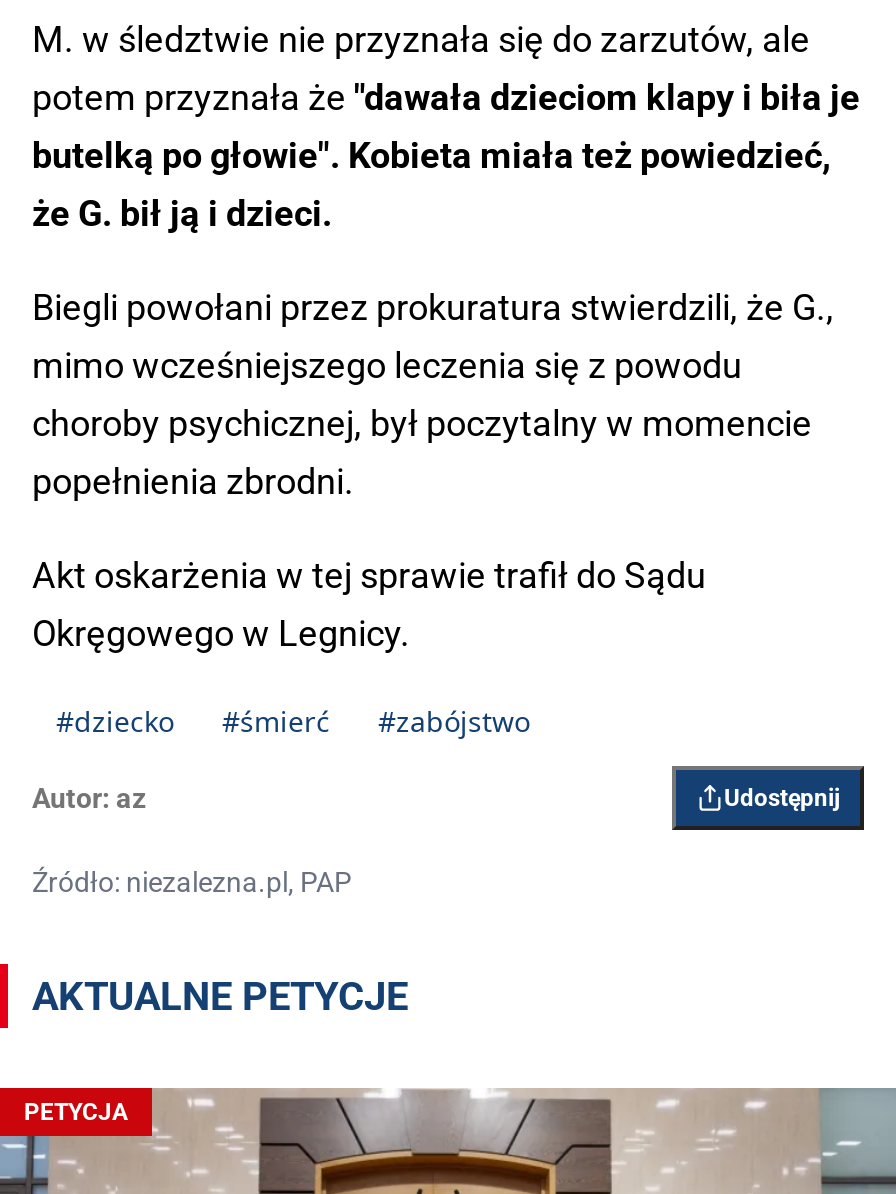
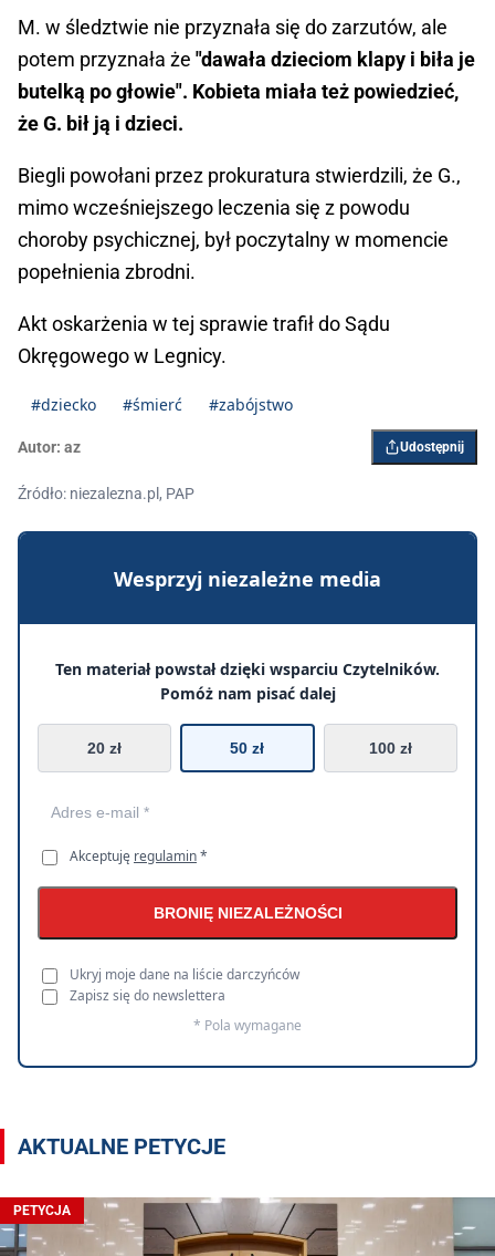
+ [image]
+ Wesprzyj niezależne media
+ Ten materiał powstał dzięki wsparciu Czytelników.
+ Pomóż nam pisać dalej
+ 20 zł
+ 50 zł
+ 100 zł

+ Akceptuję regulamin *
+ BRONIĘ NIEZALEŻNOŚCI
+ Ukryj moje dane na liście darczyńców
+ Zapisz się do newslettera
+ * Pola wymagane
